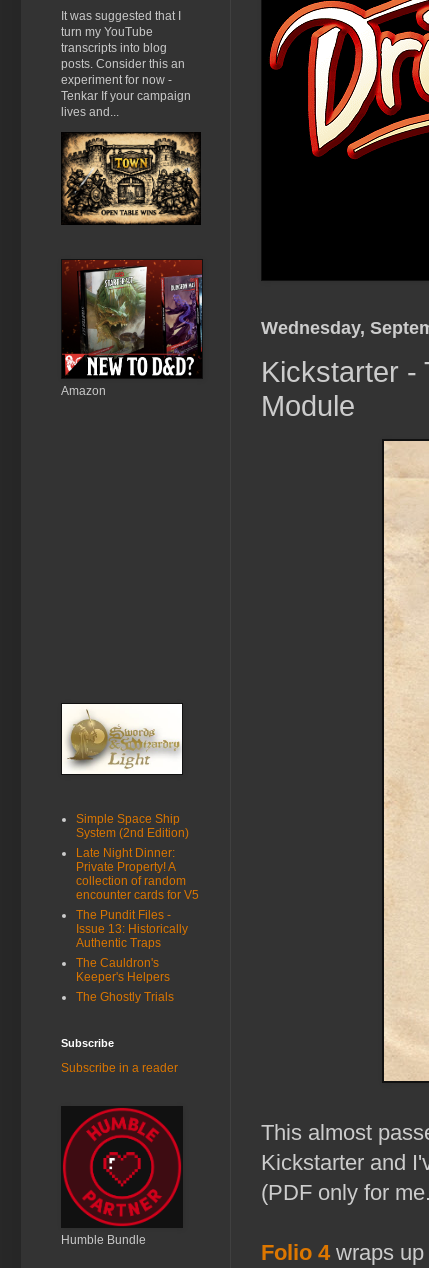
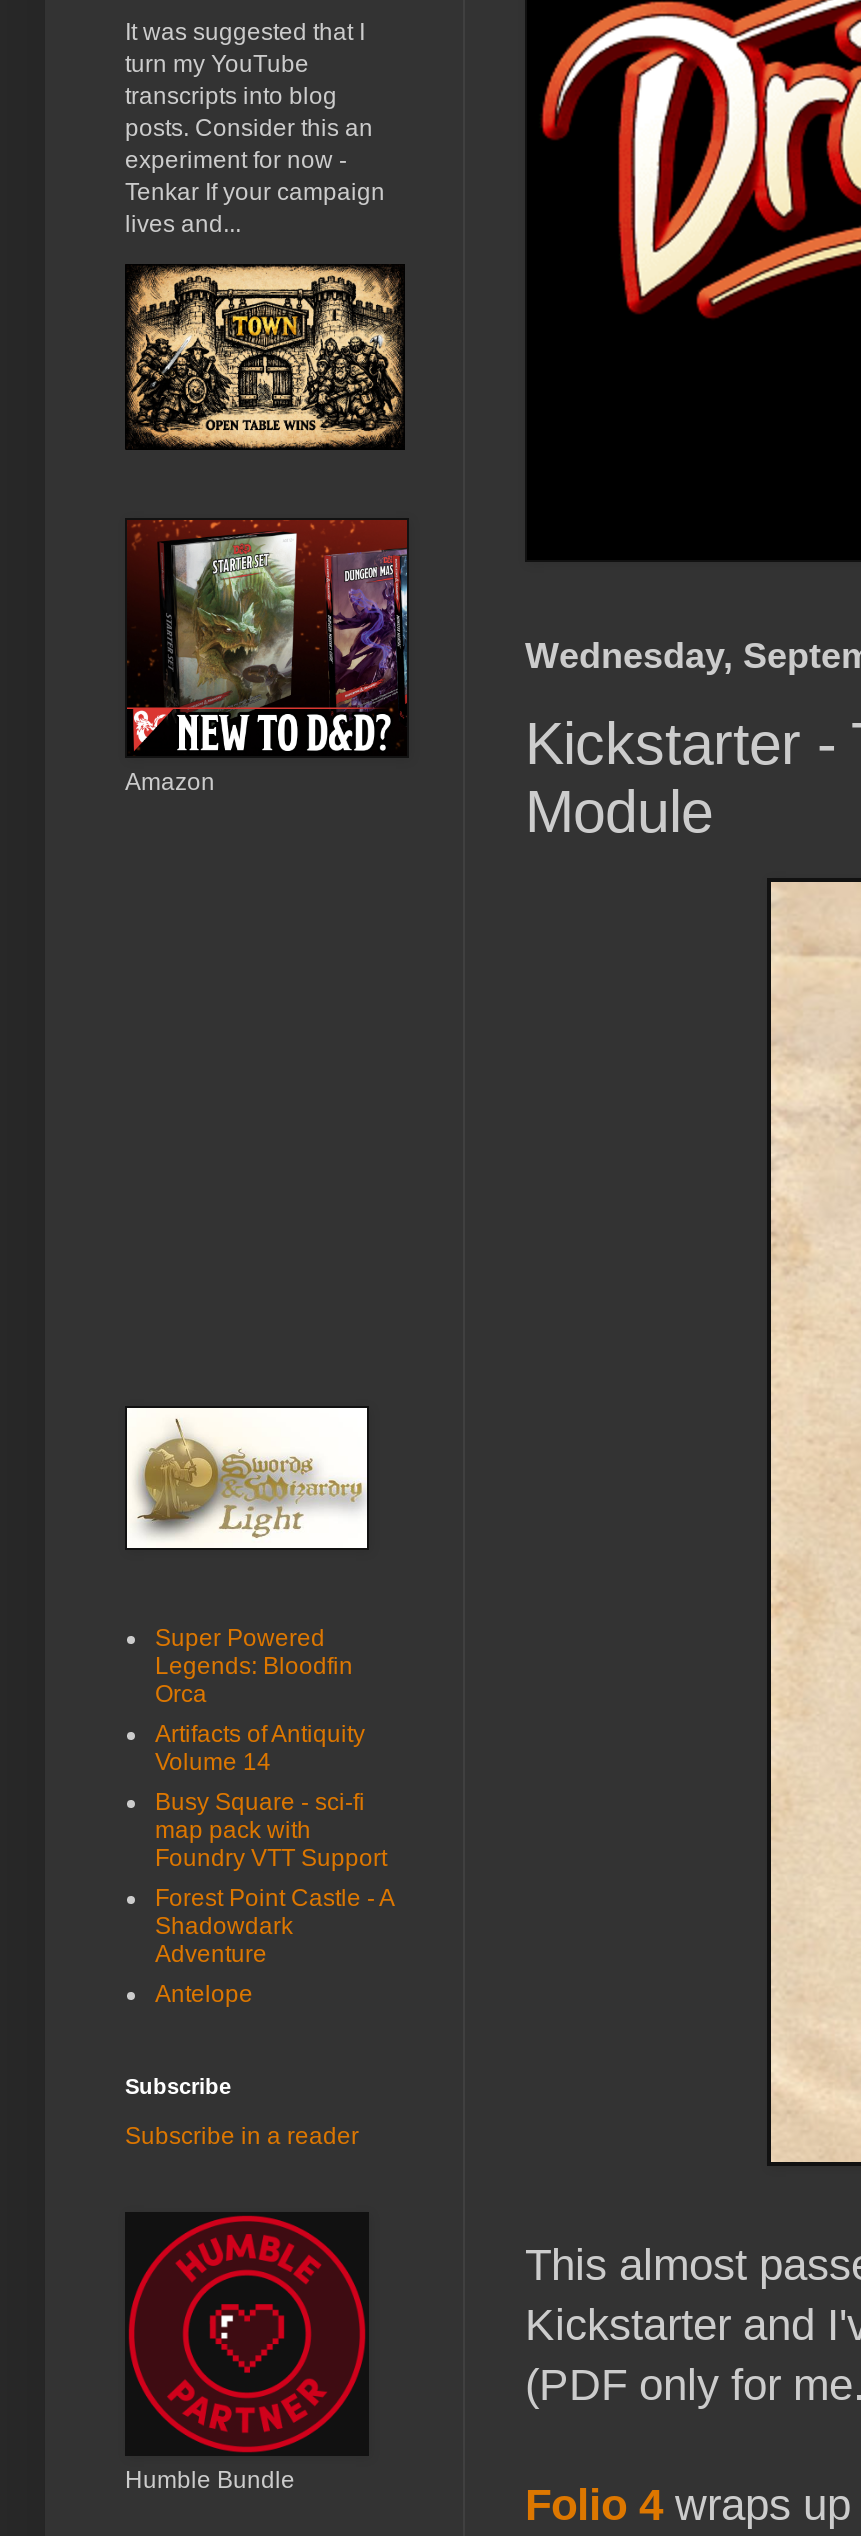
- Simple Space Ship
- System (2nd Edition)
- Late Night Dinner:
- Private Property! A
- collection of random
- encounter cards for V5
- The Pundit Files -
- Issue 13: Historically
- Authentic Traps
- The Cauldron's
- Keeper's Helpers
- The Ghostly Trials
+ Super Powered
+ Legends: Bloodfin
+ Orca
+ Artifacts of Antiquity
+ Volume 14
+ Busy Square - sci-fi
+ map pack with
+ Foundry VTT Support
+ Forest Point Castle - A
+ Shadowdark
+ Adventure
+ Antelope
